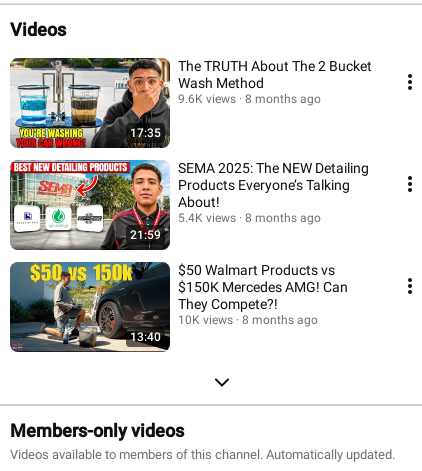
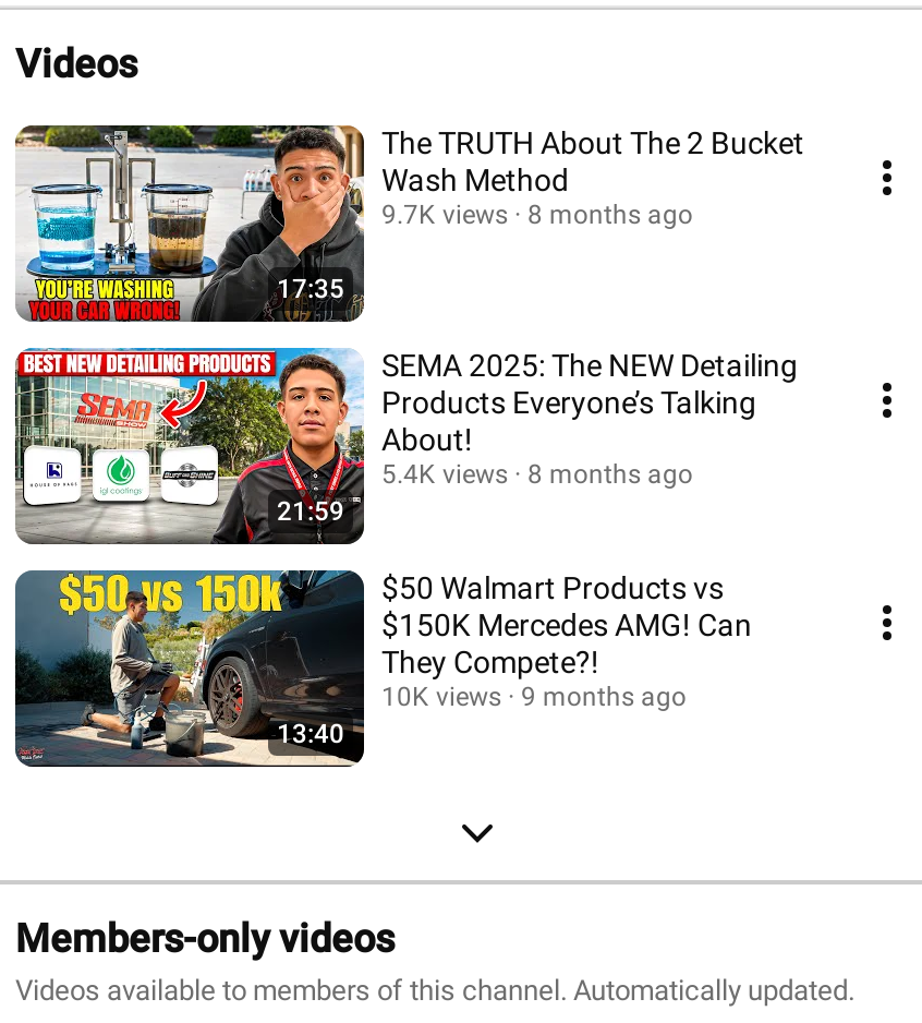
- 9.6K views 8 months ago
+ 9.7K views 8 months ago

- 10K views 8 months ago
+ 10K views 9 months ago
